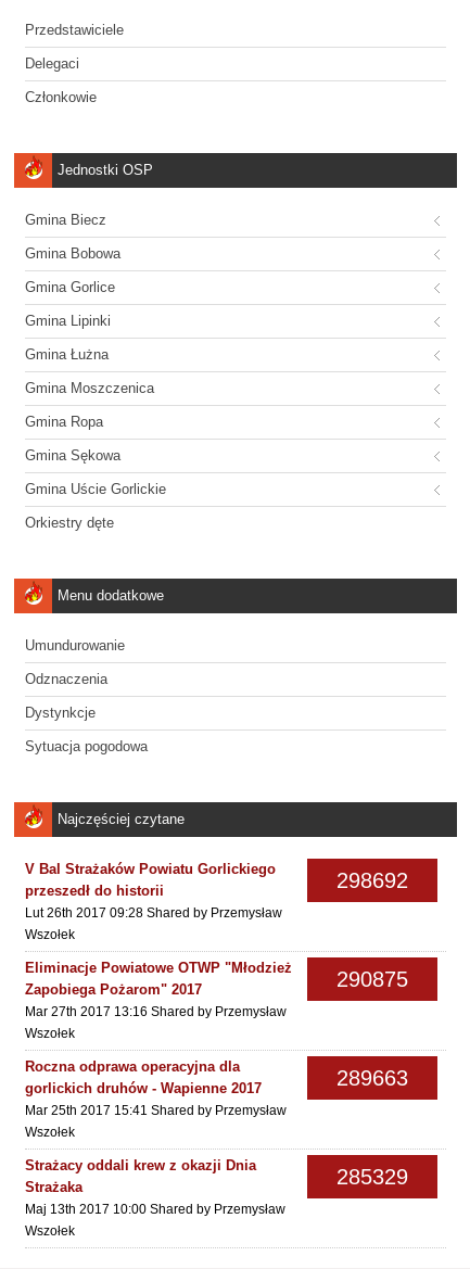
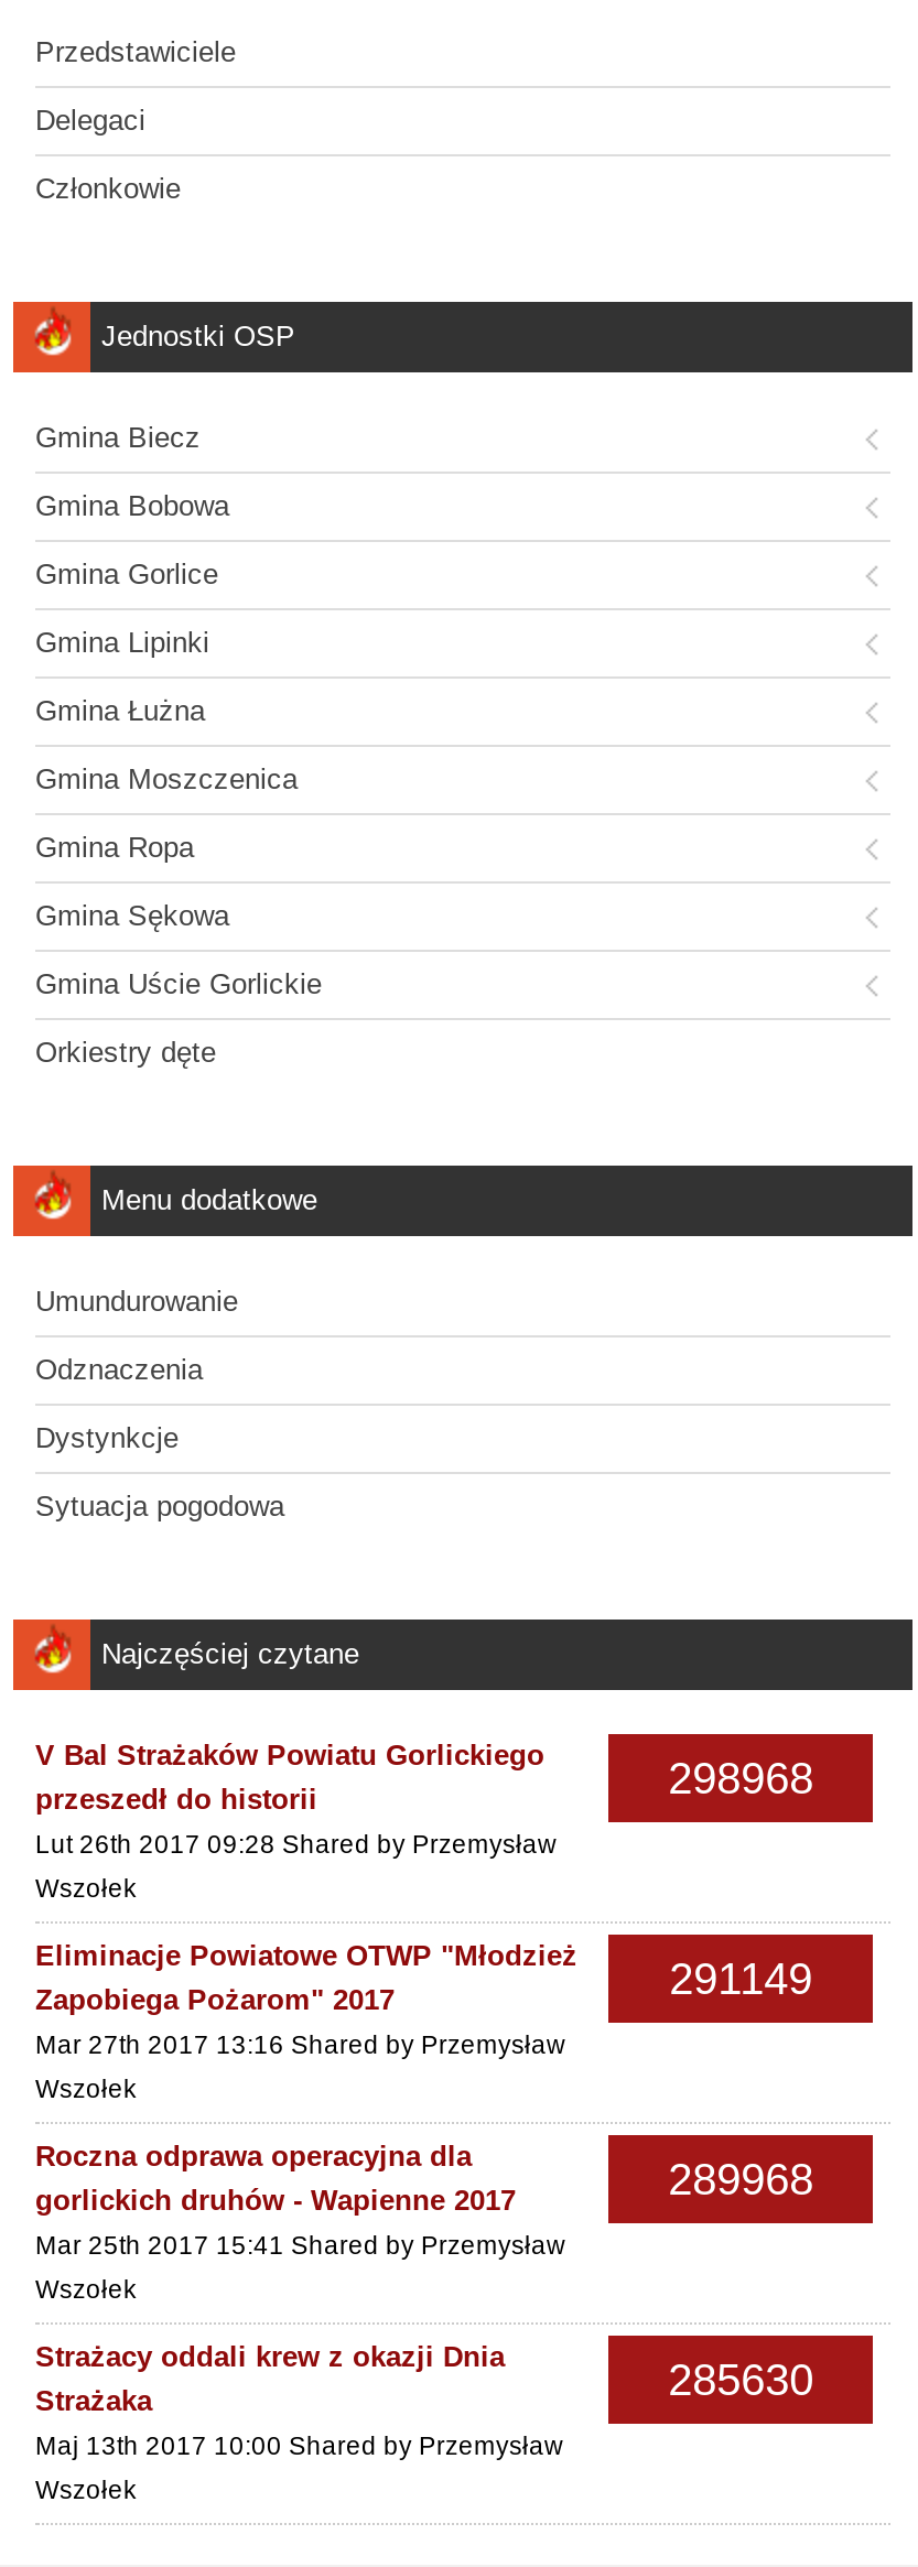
- 298692
+ 298968

- 290875
+ 291149

- 289663
+ 289968

- 285329
+ 285630
